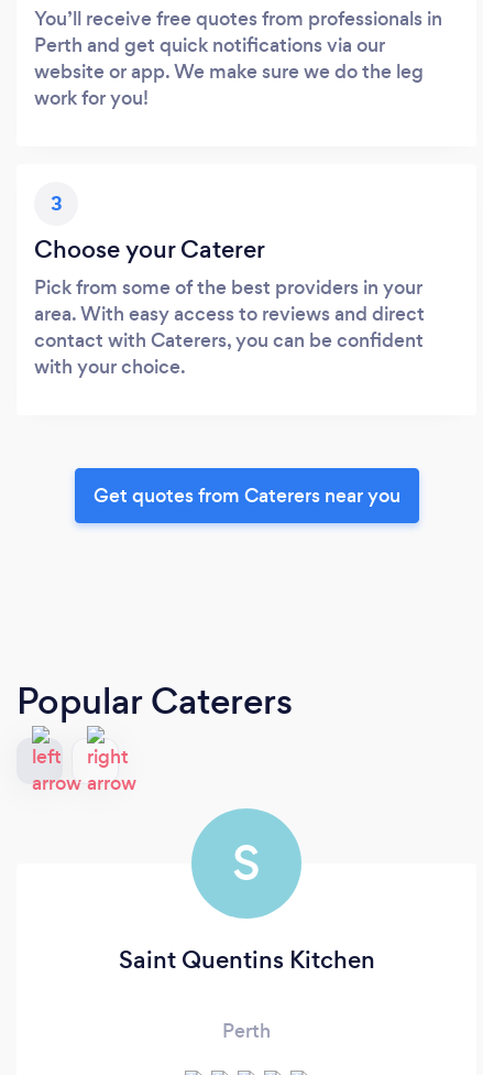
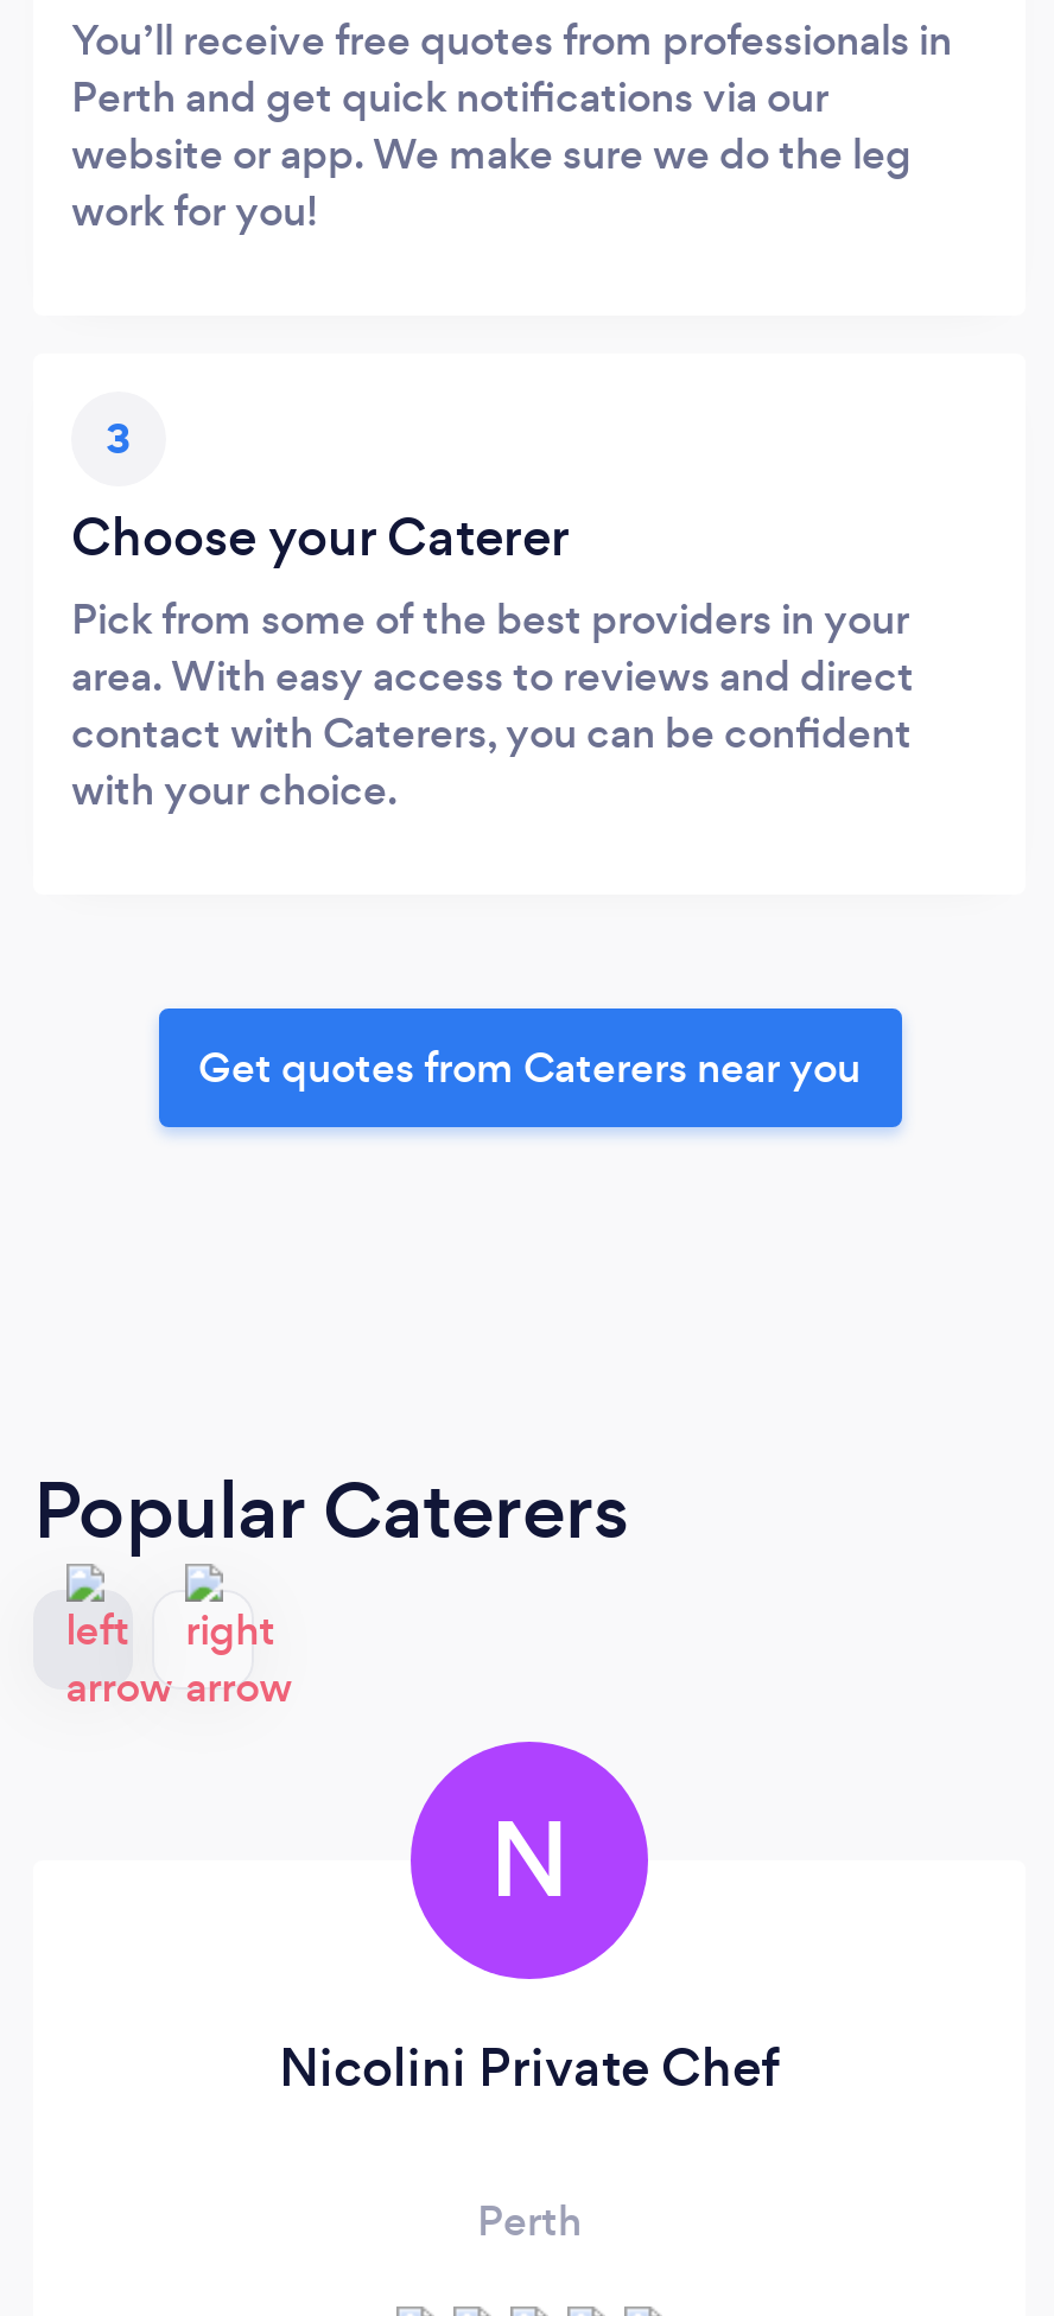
- S
+ N

- Saint Quentins Kitchen
+ Nicolini Private Chef
